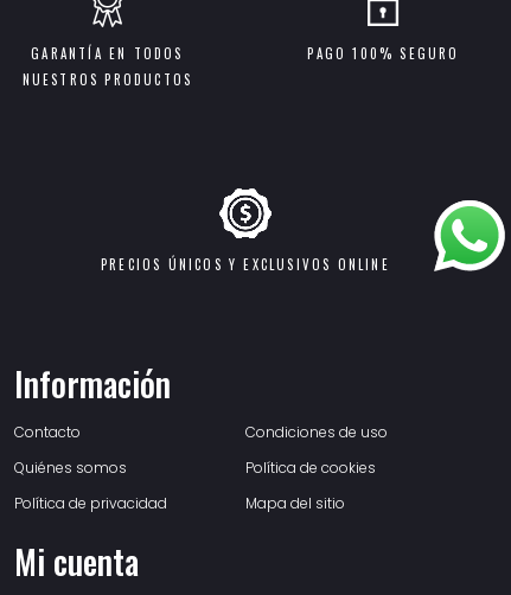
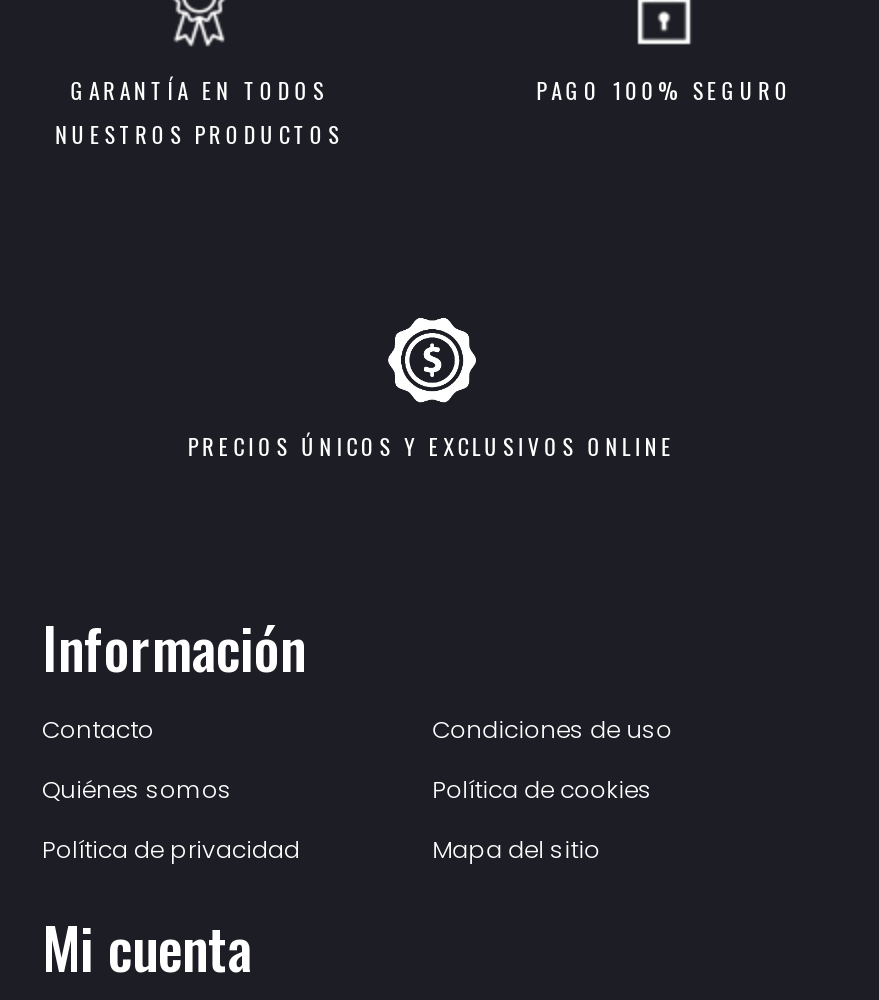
- [image]
